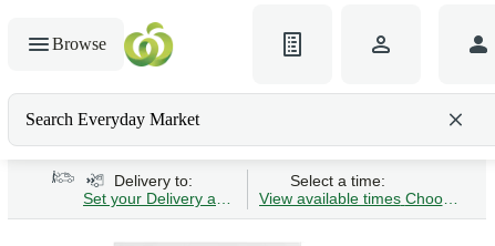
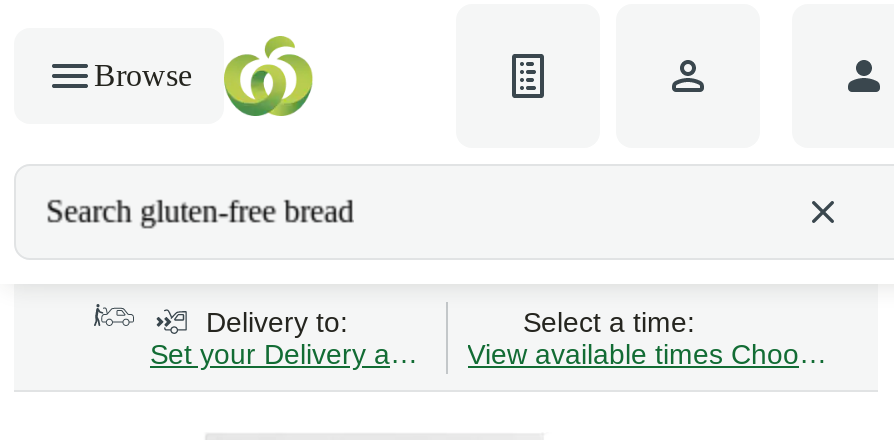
- Search Everyday Market
+ Search gluten-free bread
